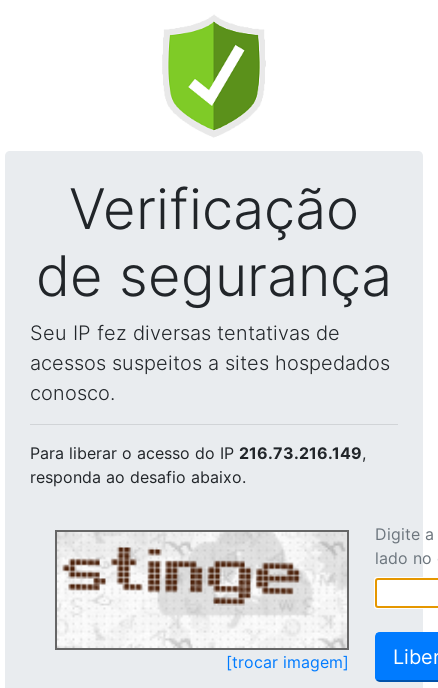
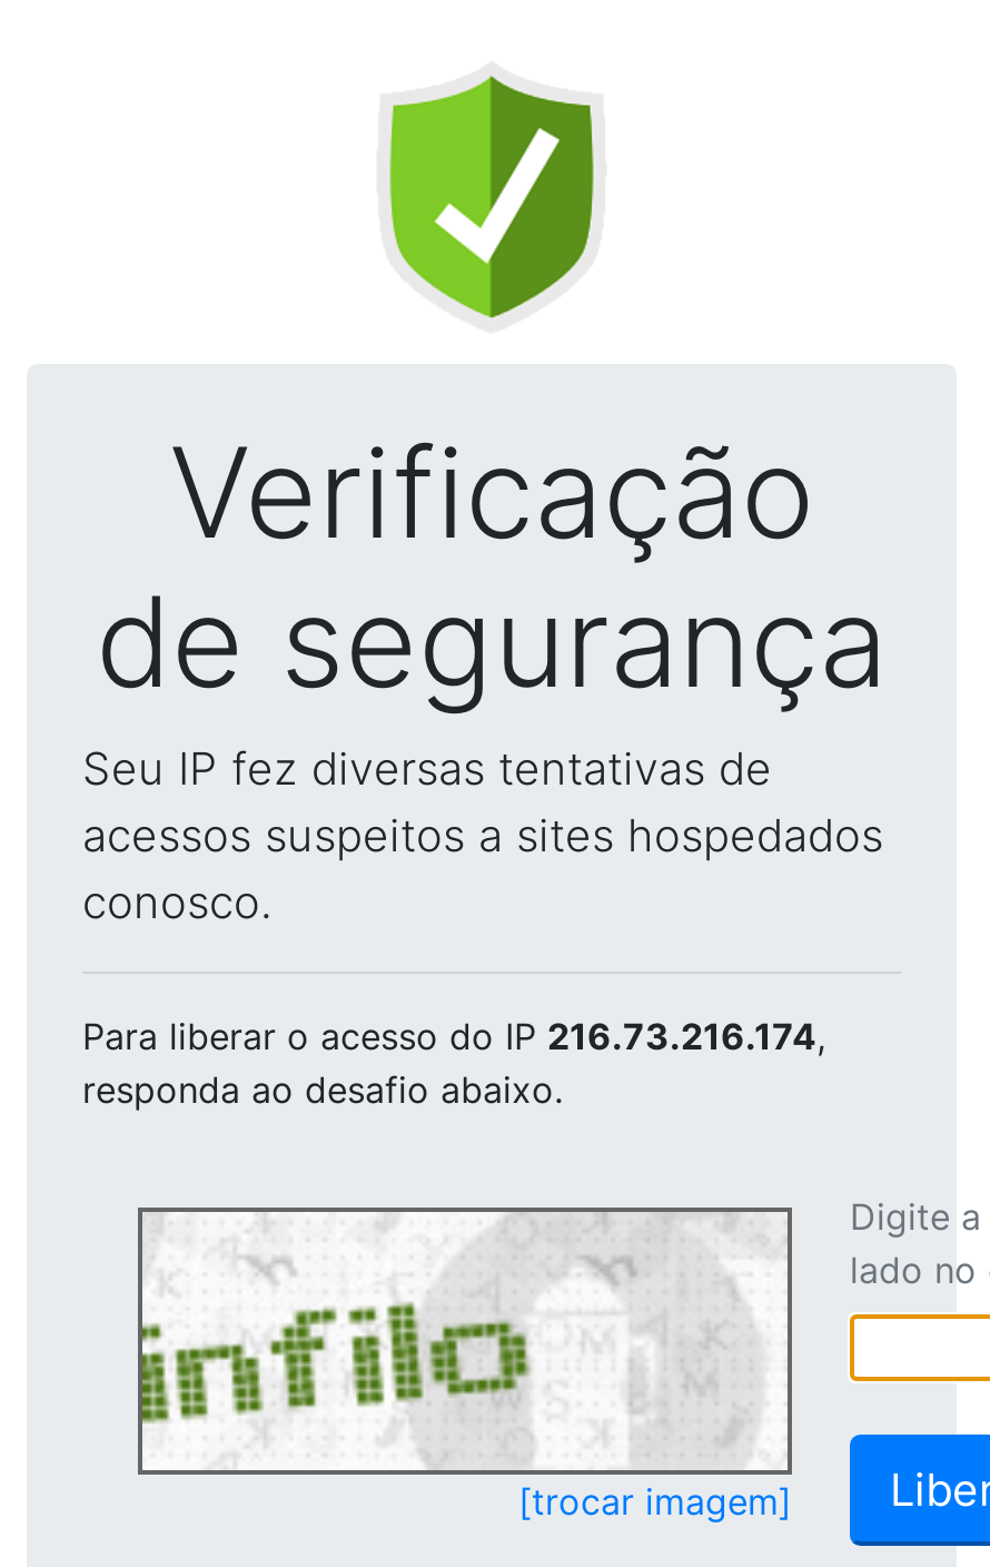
- Para liberar o acesso do IP 216.73.216.149,
+ Para liberar o acesso do IP 216.73.216.174,

- [image]
+ [image]
